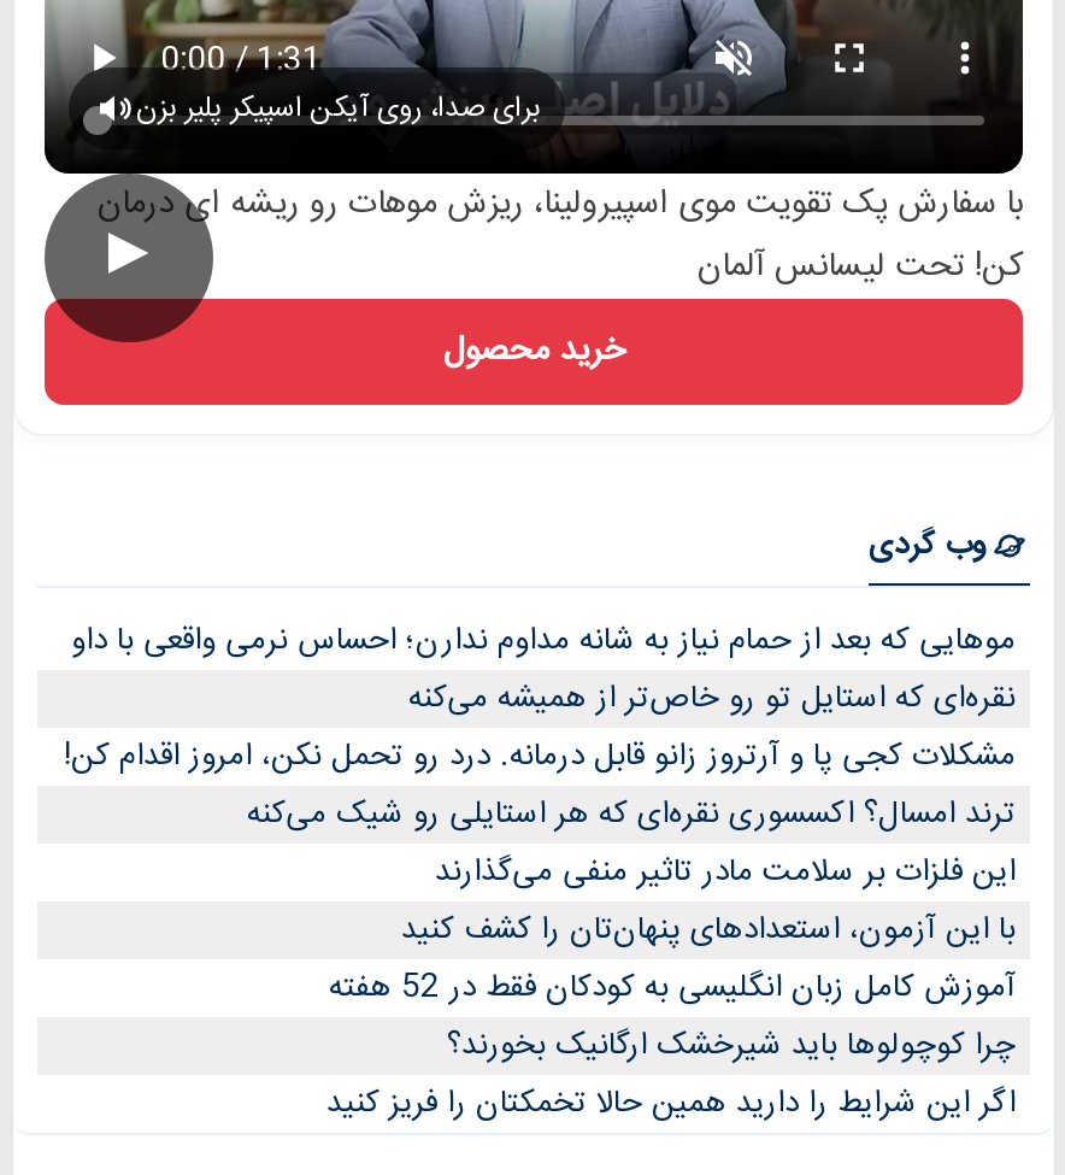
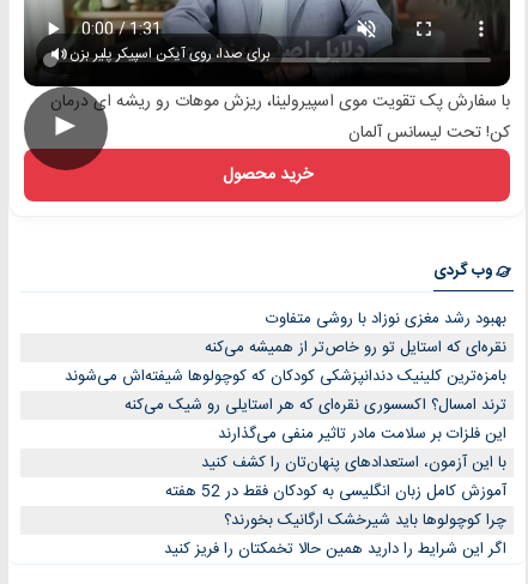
- موهایی که بعد از حمام نیاز به شانه مداوم ندارن؛ احساس نرمی واقعی با داو
+ بهبود رشد مغزی نوزاد با روشی متفاوت

- مشکلات کجی پا و آرتروز زانو قابل درمانه. درد رو تحمل نکن، امروز اقدام کن!
+ بامزه‌ترین کلینیک دندانپزشکی کودکان که کوچولوها شیفته‌اش می‌شوند
